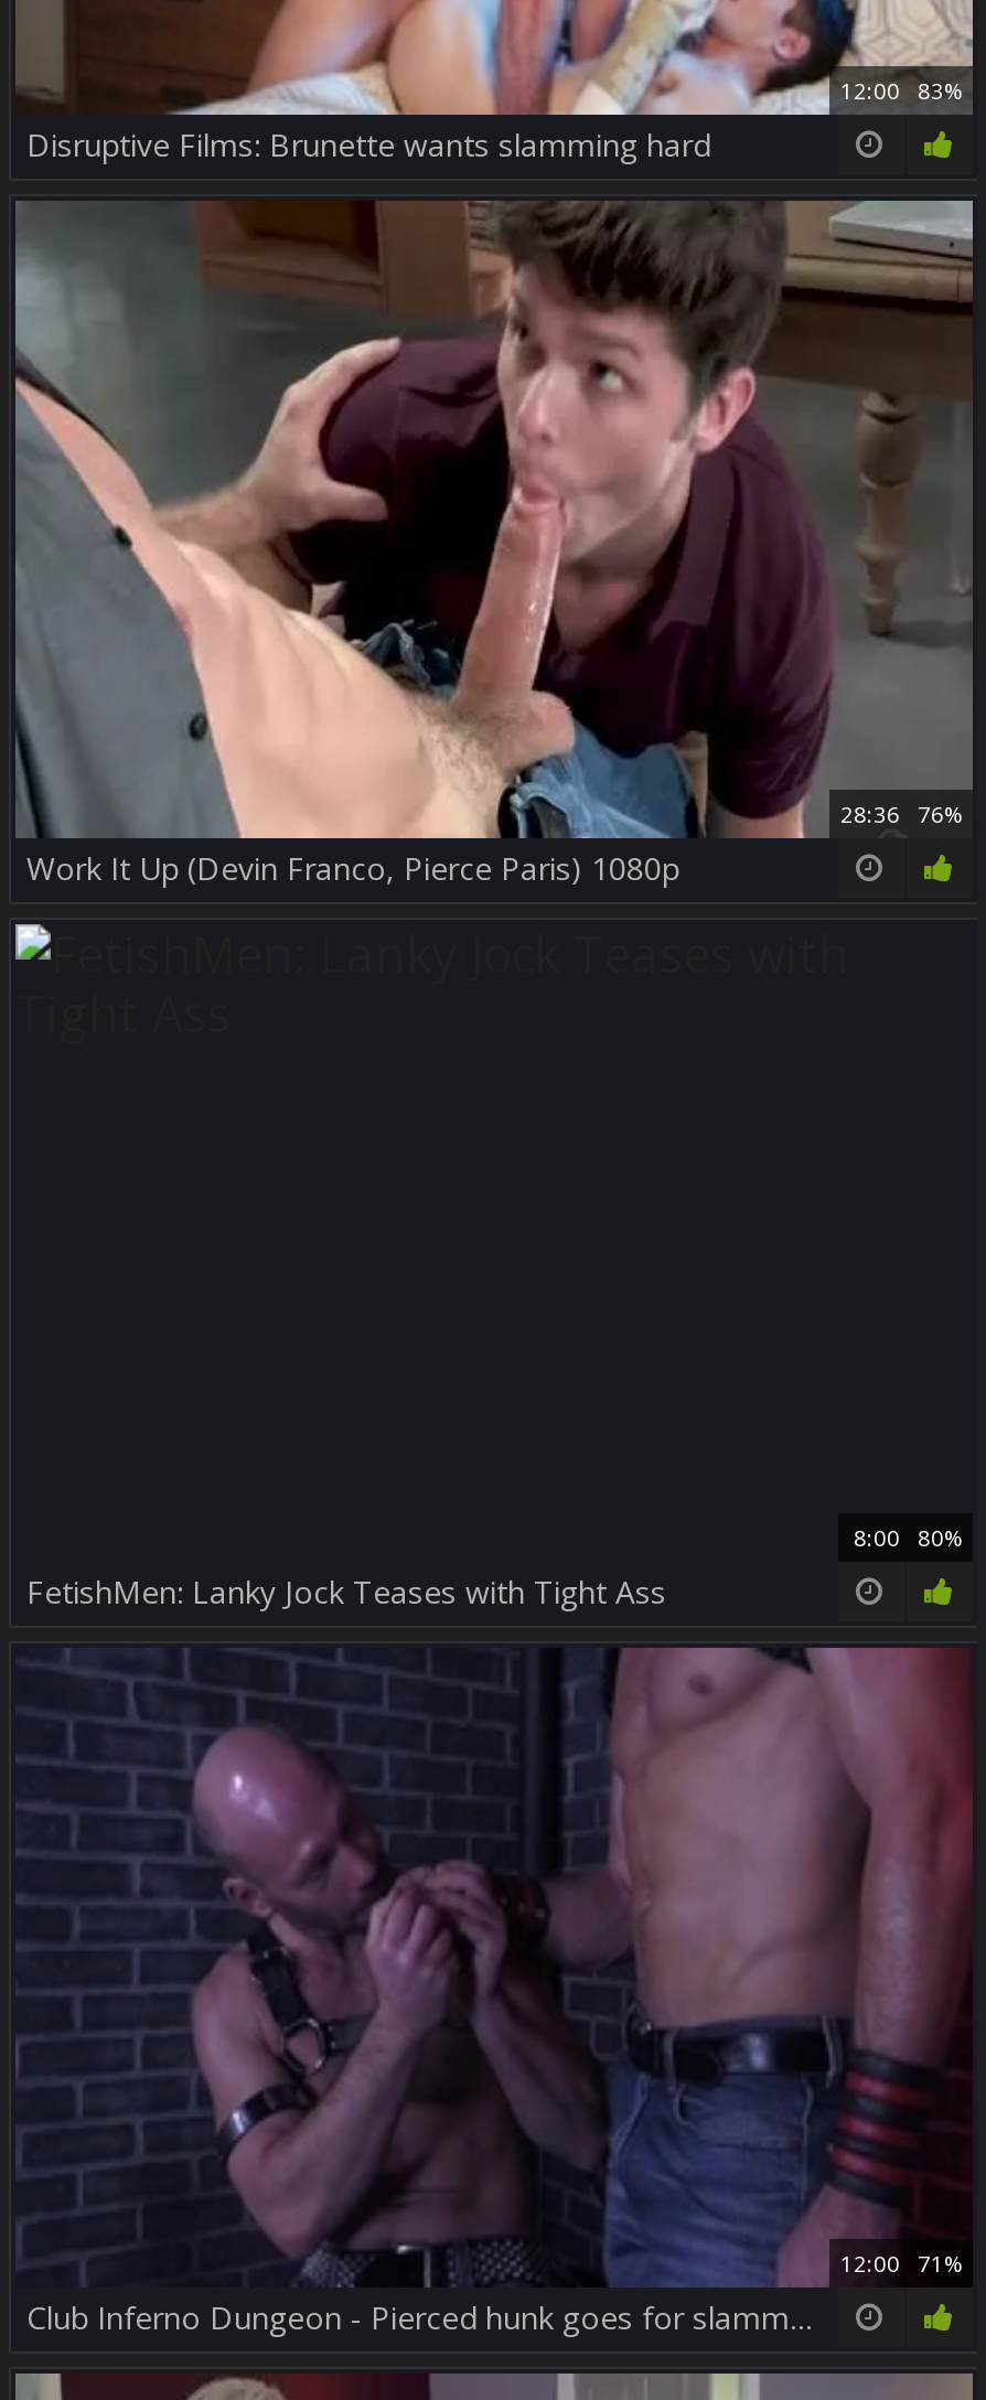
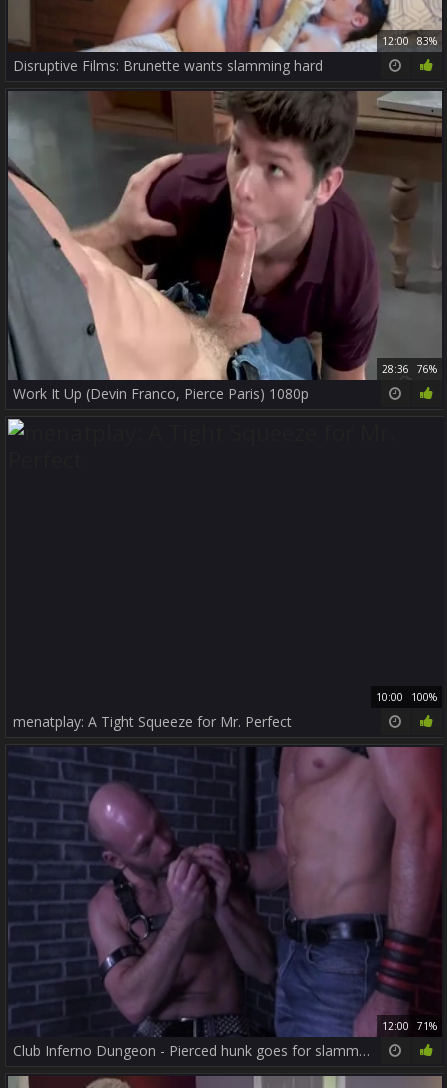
- 8:00 80%
- FetishMen: Lanky Jock Teases with Tight Ass
+ 10:00 100%
+ menatplay: A Tight Squeeze for Mr. Perfect
